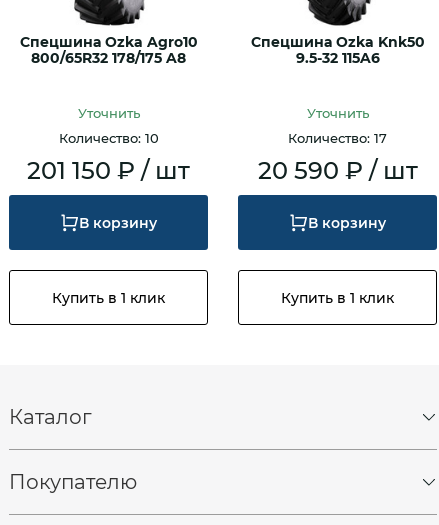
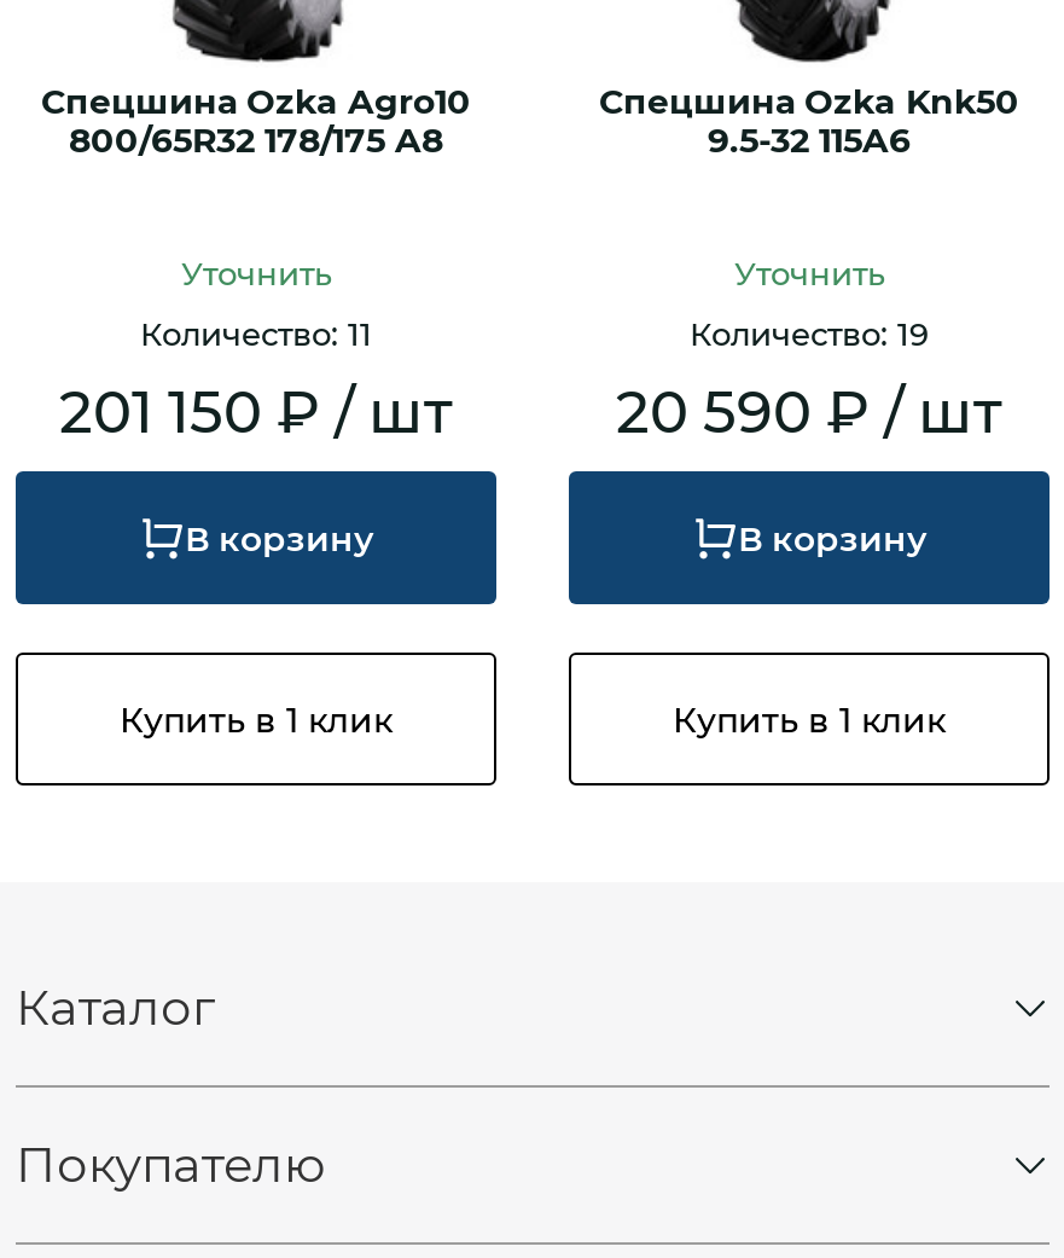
- Количество: 10
+ Количество: 11

- Количество: 17
+ Количество: 19
